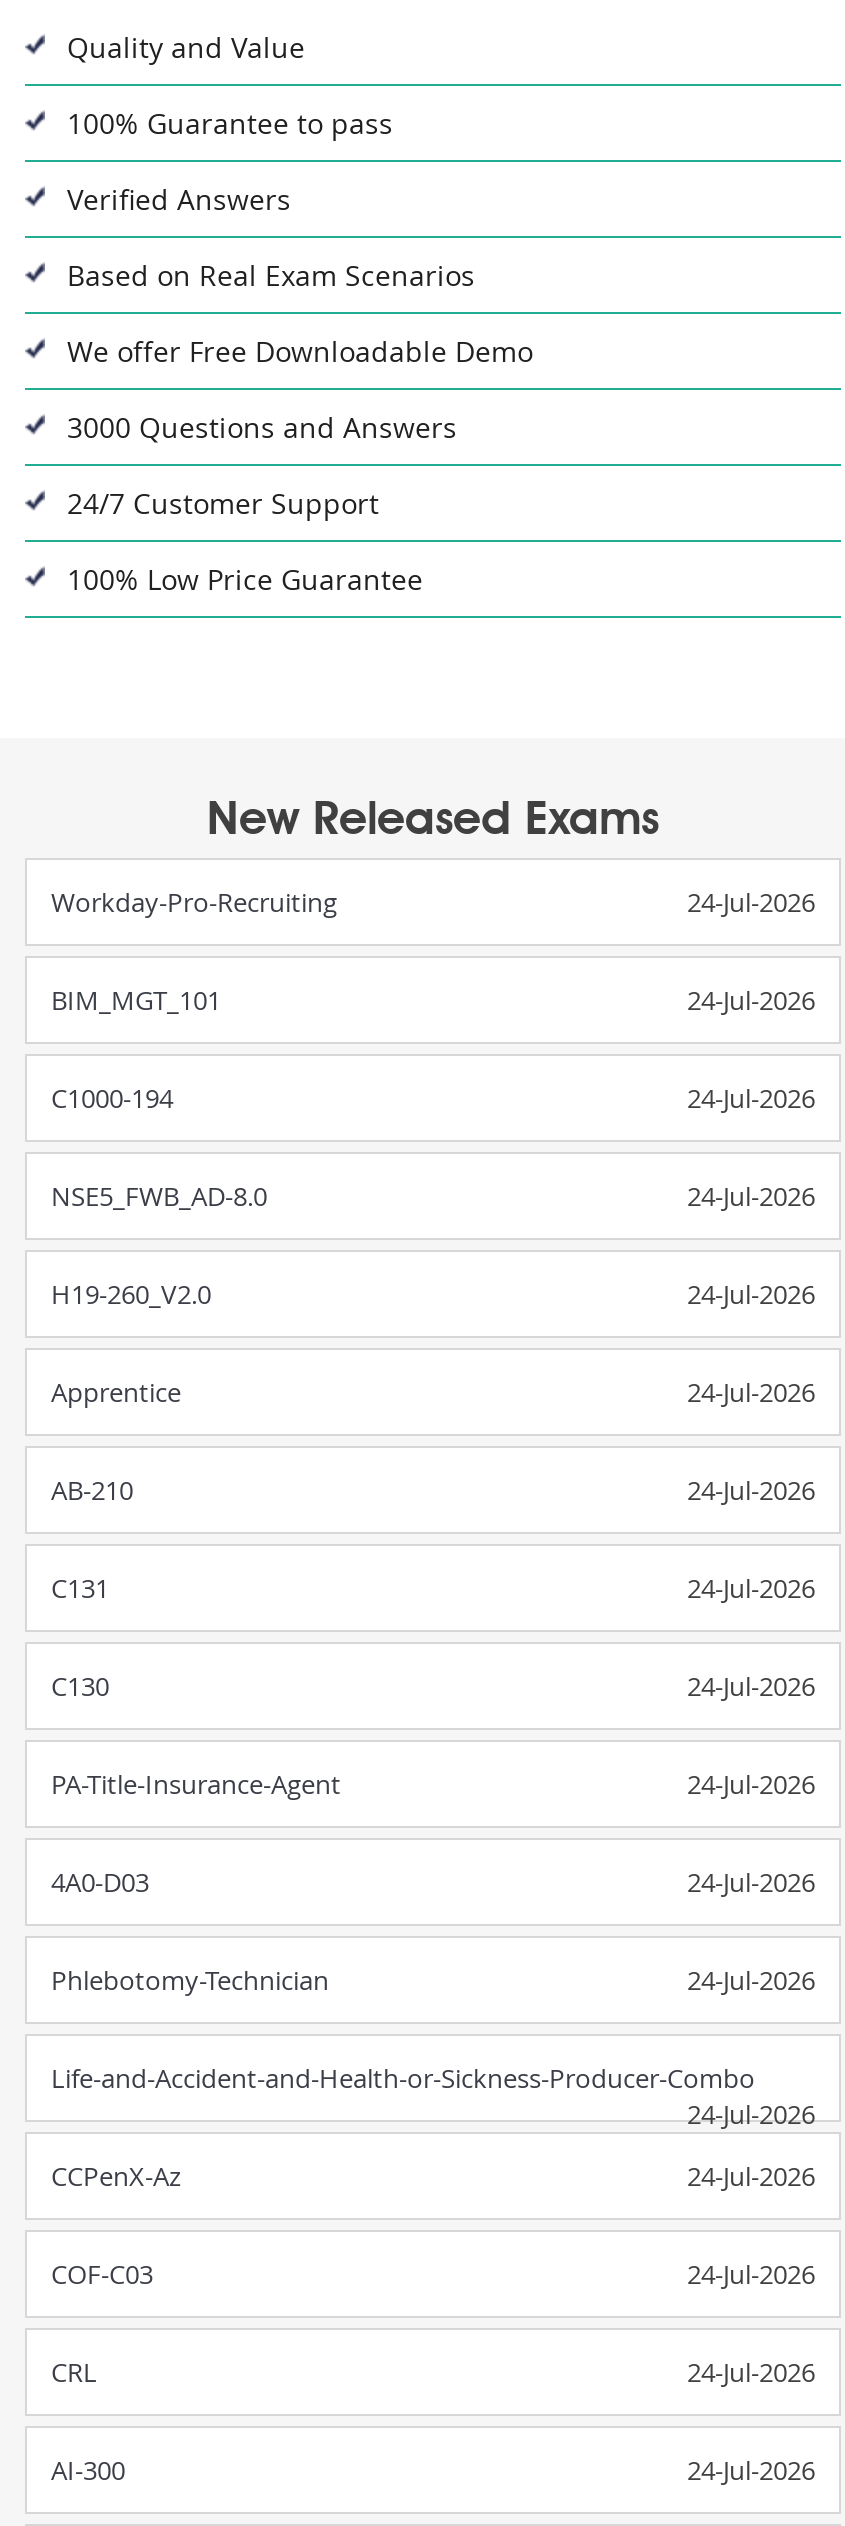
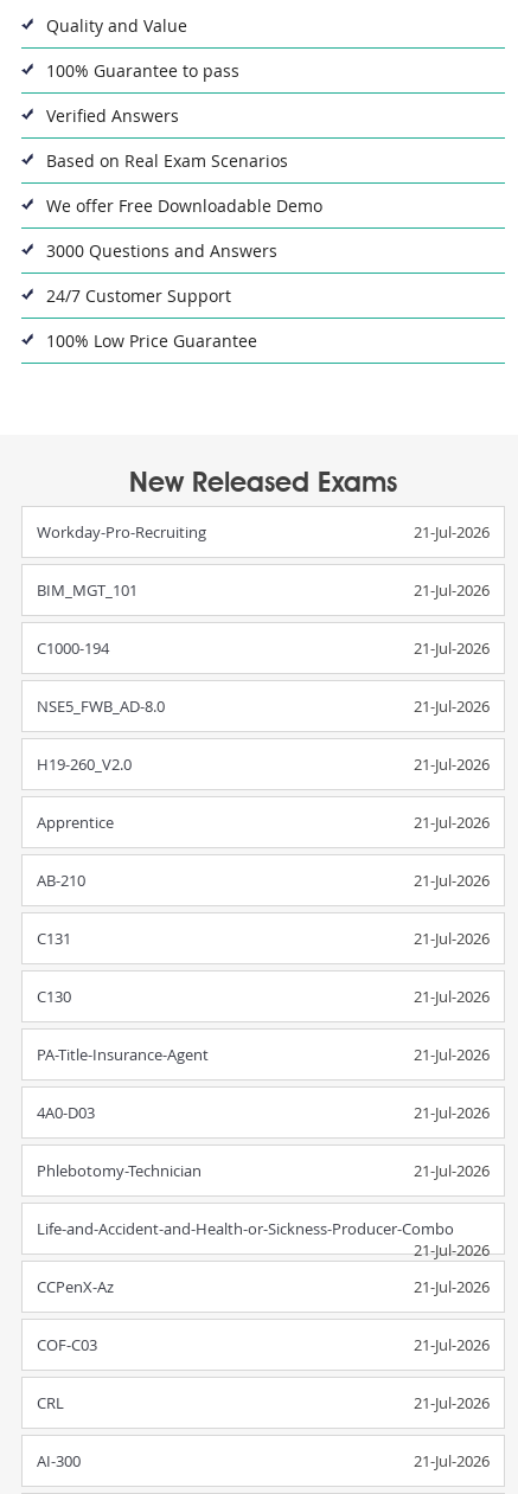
- 24-Jul-2026
+ 21-Jul-2026

- 24-Jul-2026
+ 21-Jul-2026

- 24-Jul-2026
+ 21-Jul-2026

- 24-Jul-2026
+ 21-Jul-2026

- 24-Jul-2026
+ 21-Jul-2026

- 24-Jul-2026
+ 21-Jul-2026

- 24-Jul-2026
+ 21-Jul-2026

- 24-Jul-2026
+ 21-Jul-2026

- 24-Jul-2026
+ 21-Jul-2026

- 24-Jul-2026
+ 21-Jul-2026

- 24-Jul-2026
+ 21-Jul-2026

- 24-Jul-2026
+ 21-Jul-2026

- 24-Jul-2026
+ 21-Jul-2026

- 24-Jul-2026
+ 21-Jul-2026

- 24-Jul-2026
+ 21-Jul-2026

- 24-Jul-2026
+ 21-Jul-2026

- 24-Jul-2026
+ 21-Jul-2026
